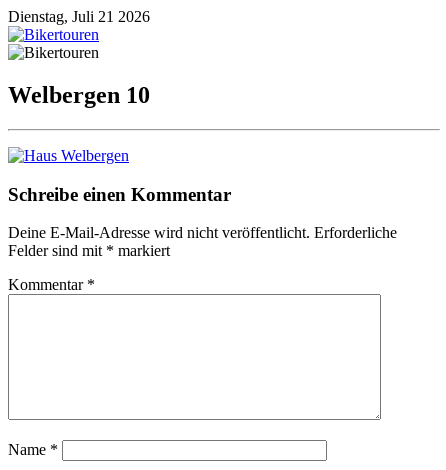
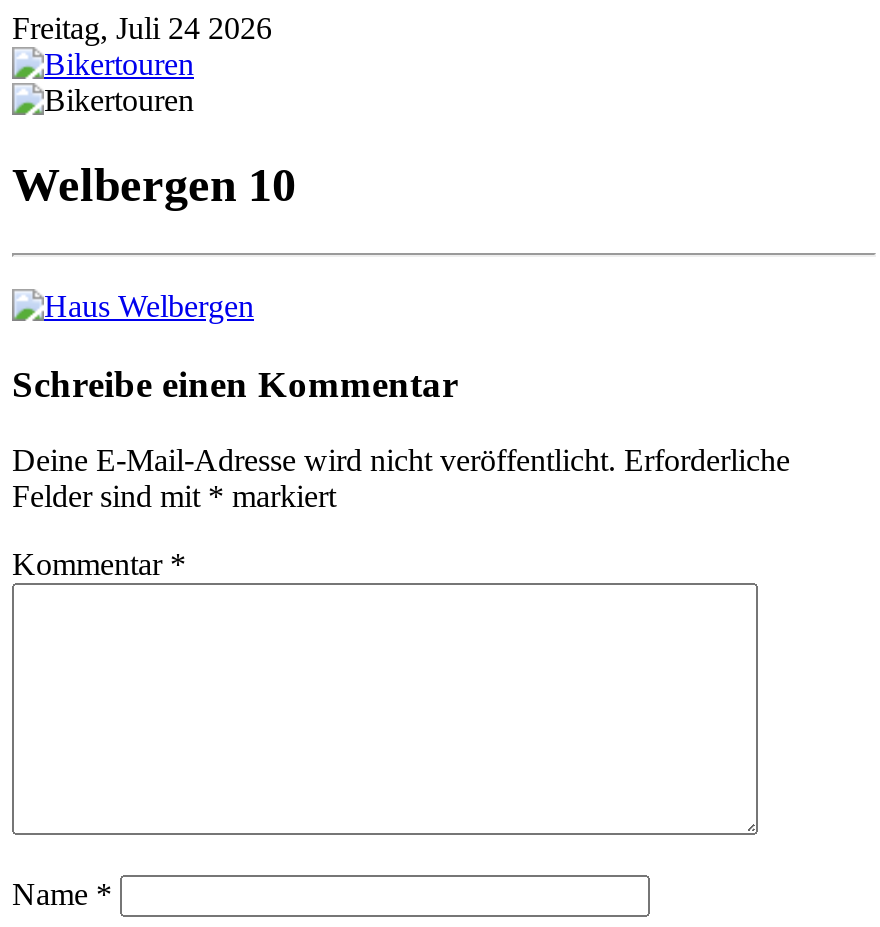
- Dienstag, Juli 21 2026
+ Freitag, Juli 24 2026
